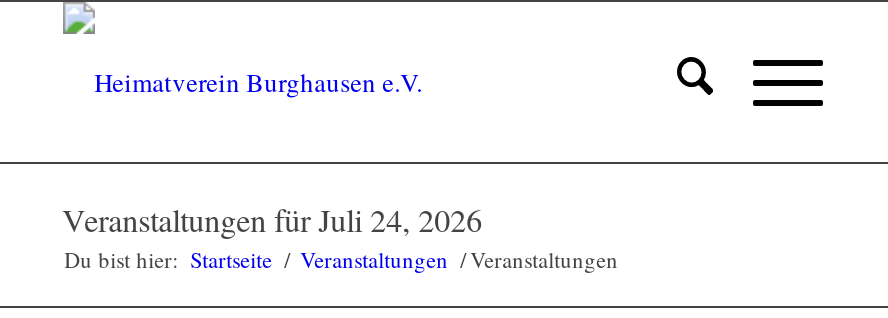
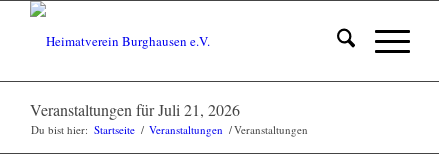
- Veranstaltungen für Juli 24, 2026
+ Veranstaltungen für Juli 21, 2026
